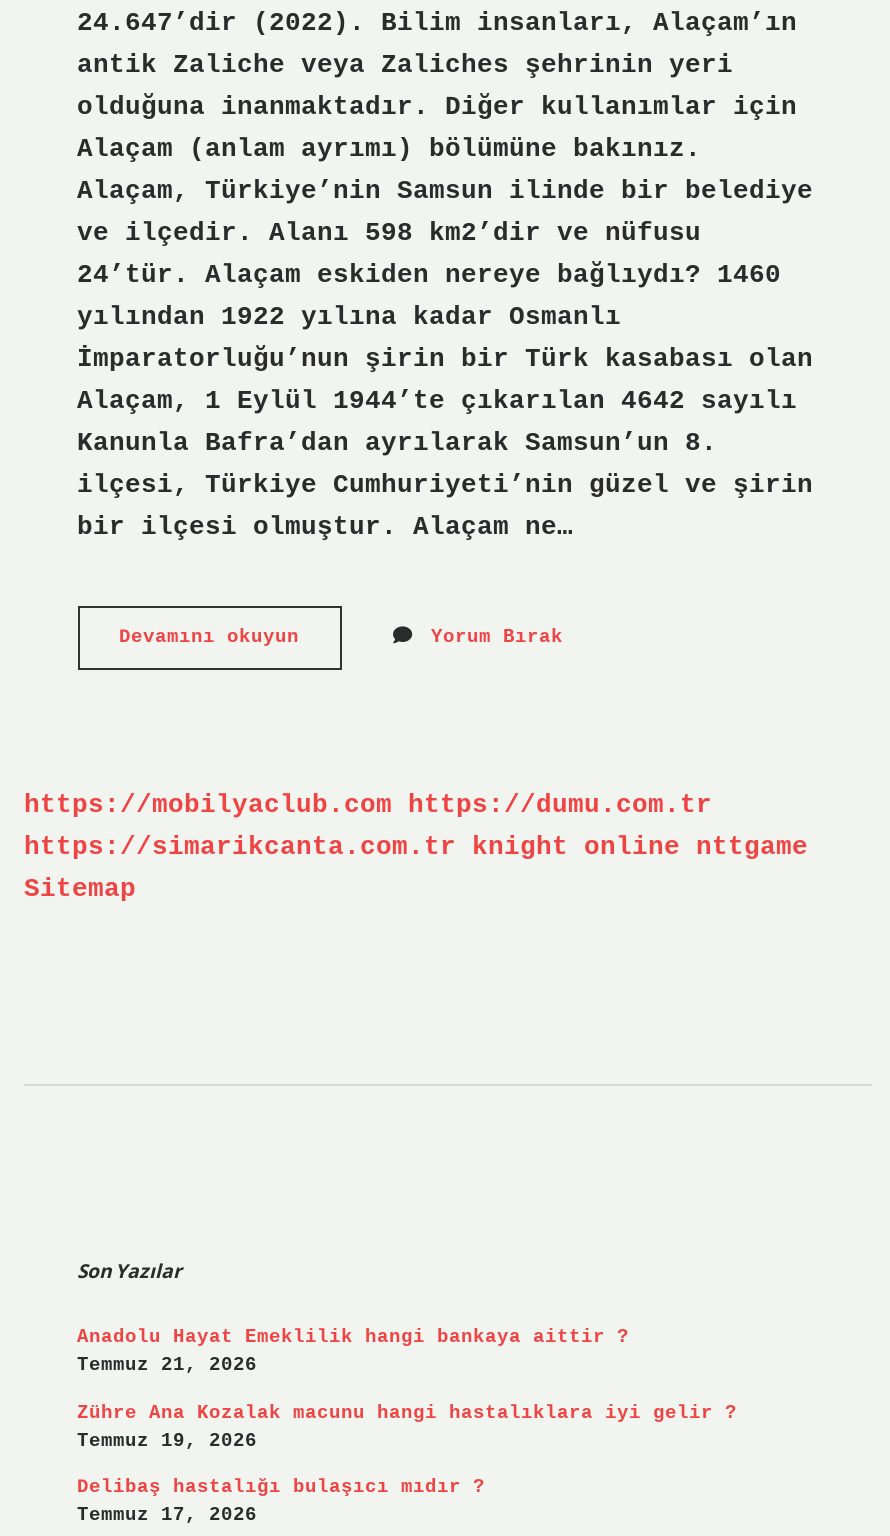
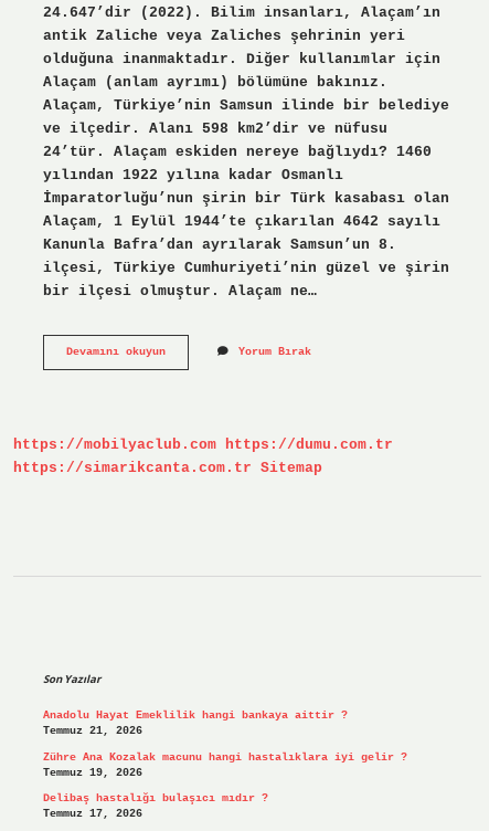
- https://simarikcanta.com.tr knight online nttgame
- Sitemap
+ https://simarikcanta.com.tr Sitemap
